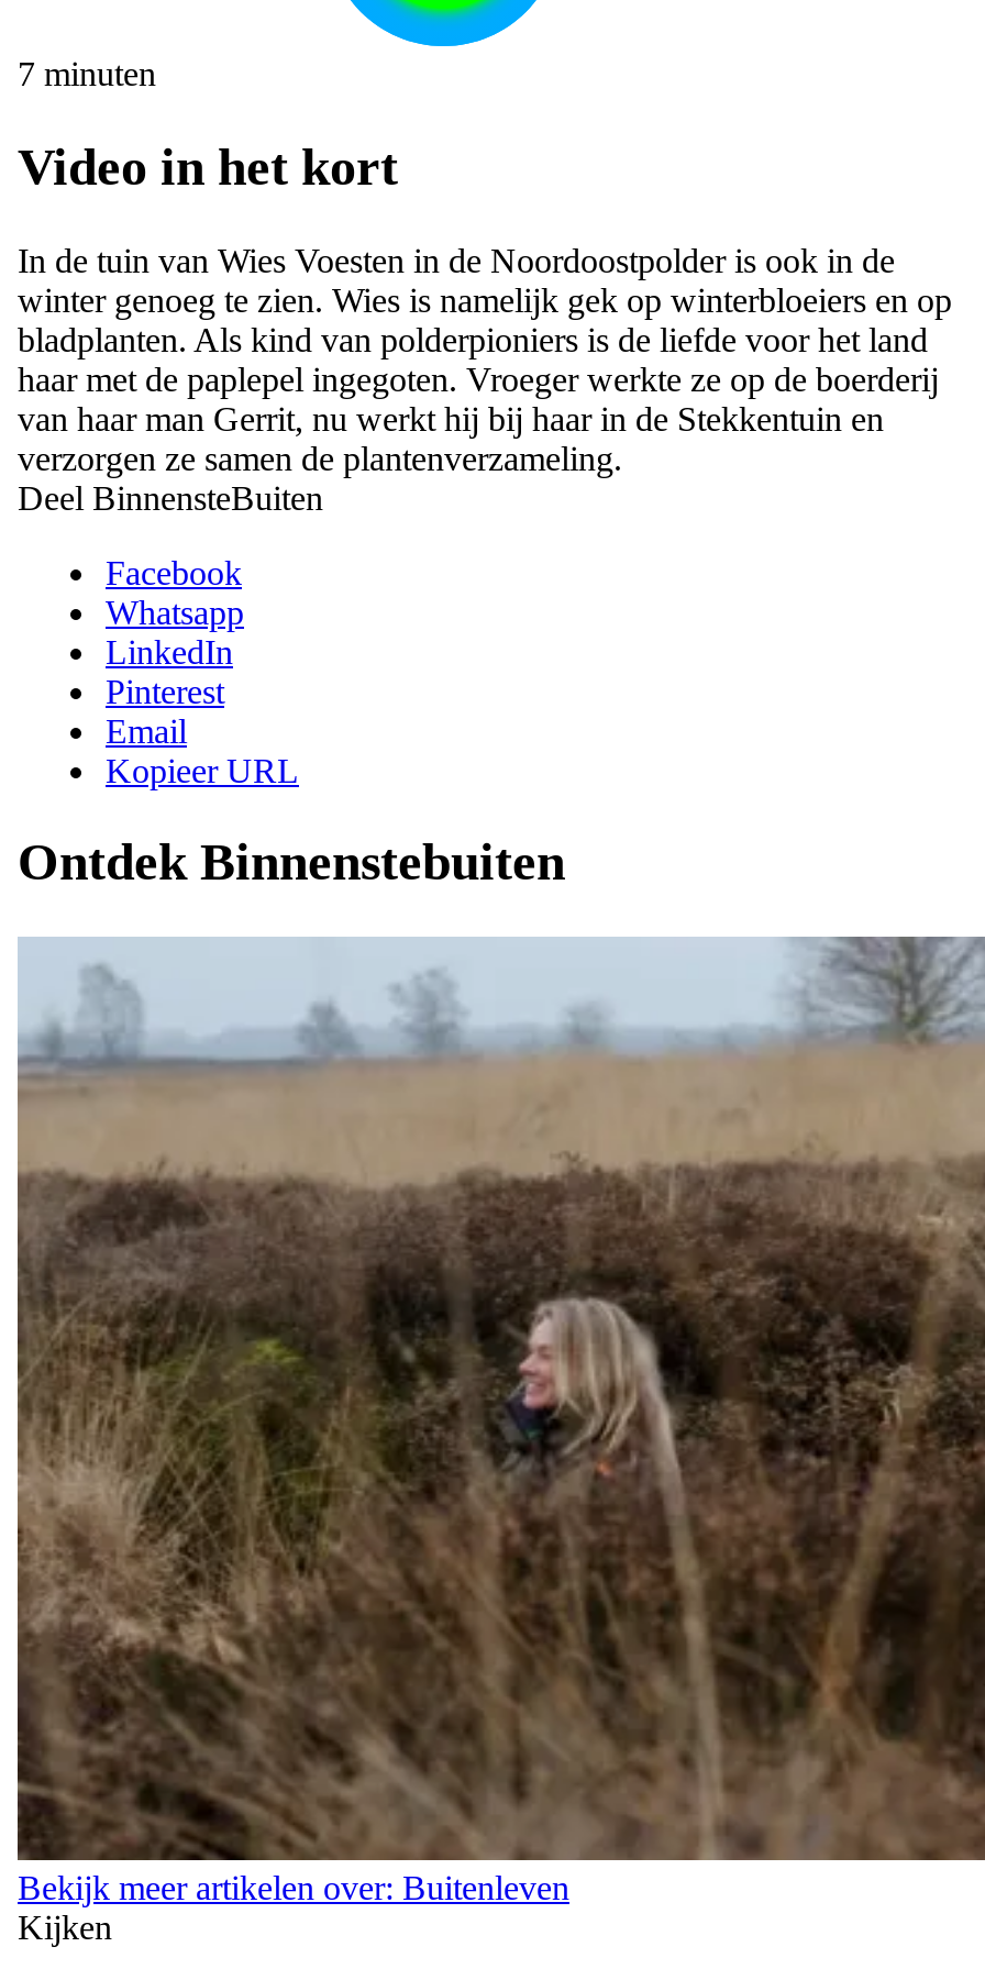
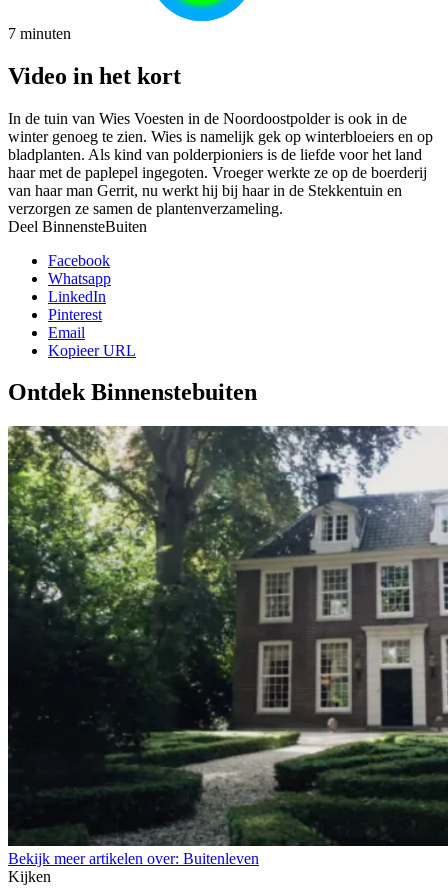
- [image]
+ [image]
